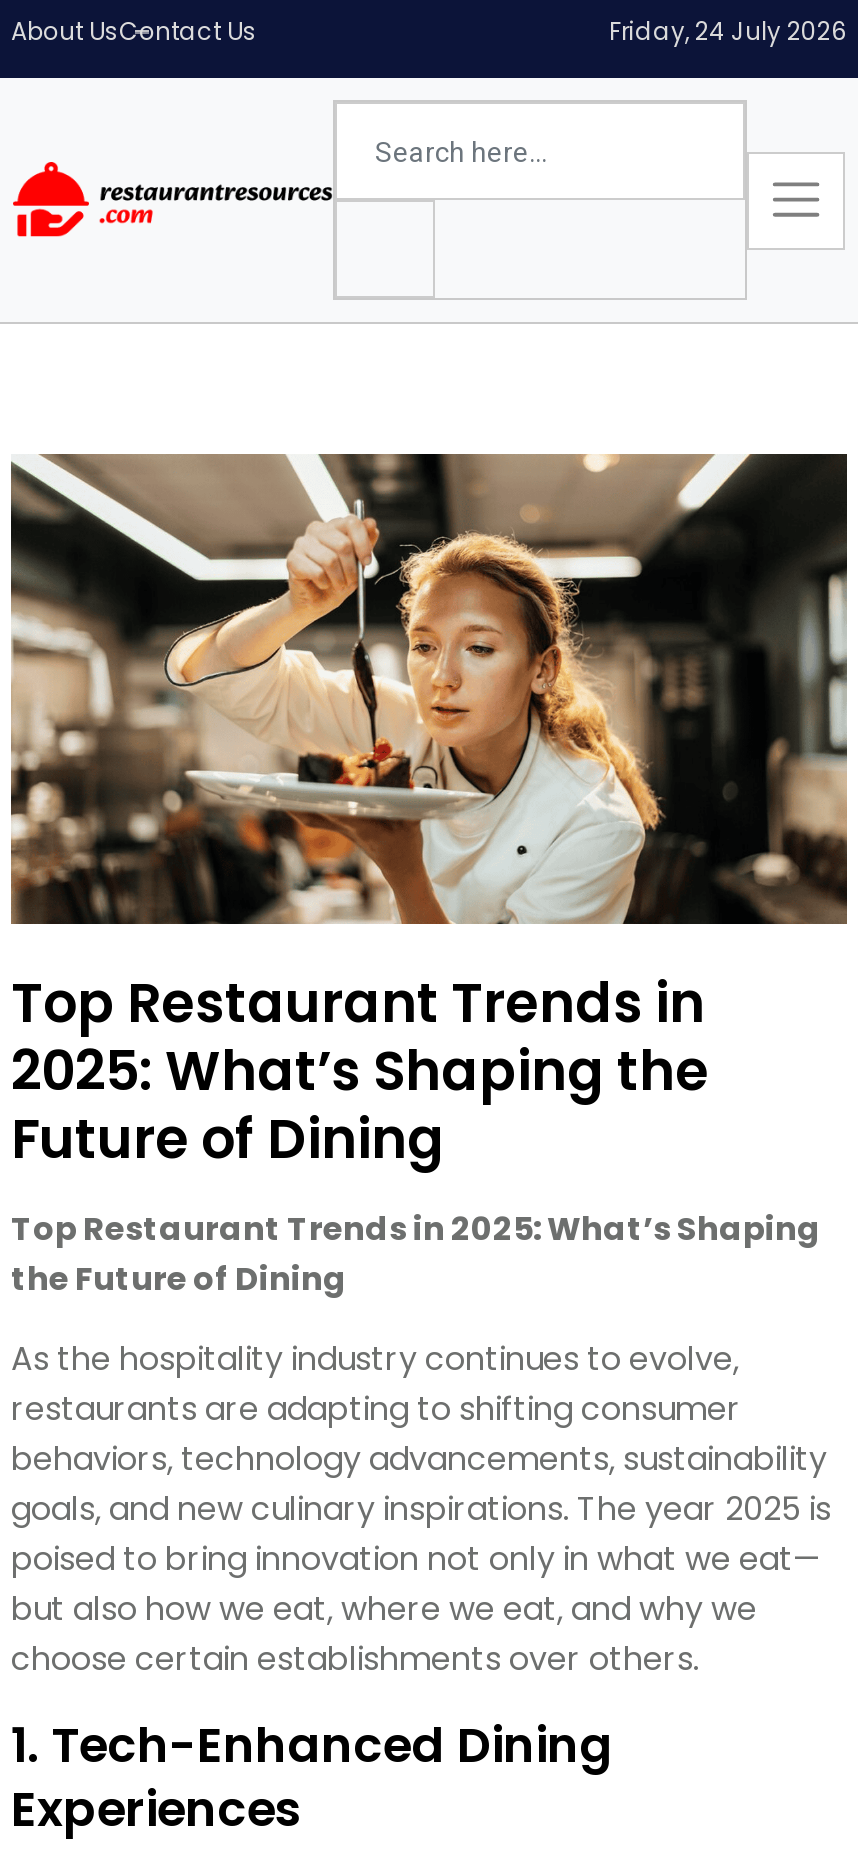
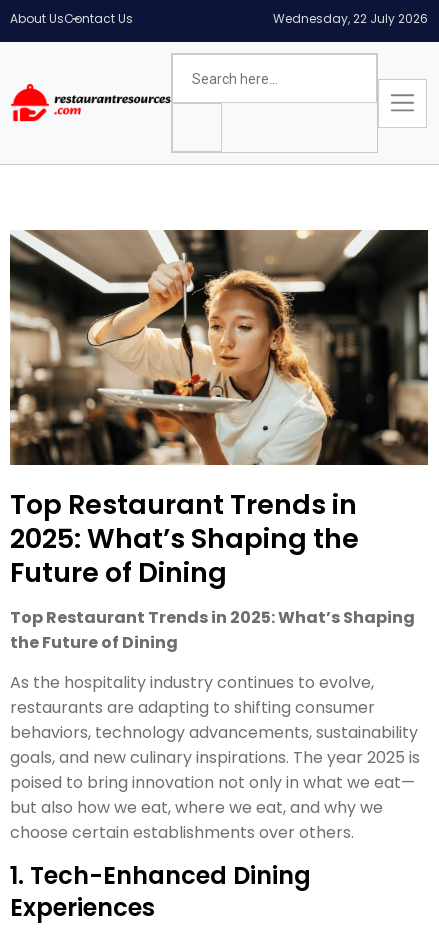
- Friday, 24 July 2026
+ Wednesday, 22 July 2026
